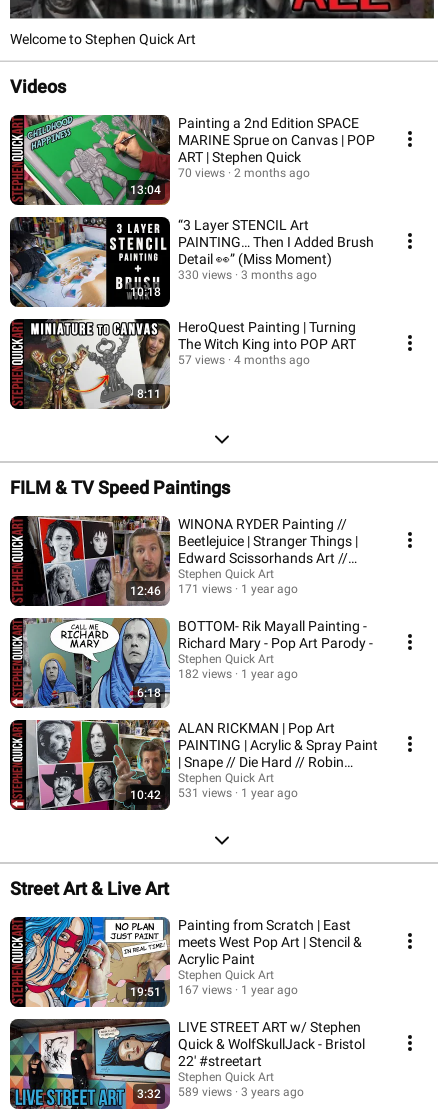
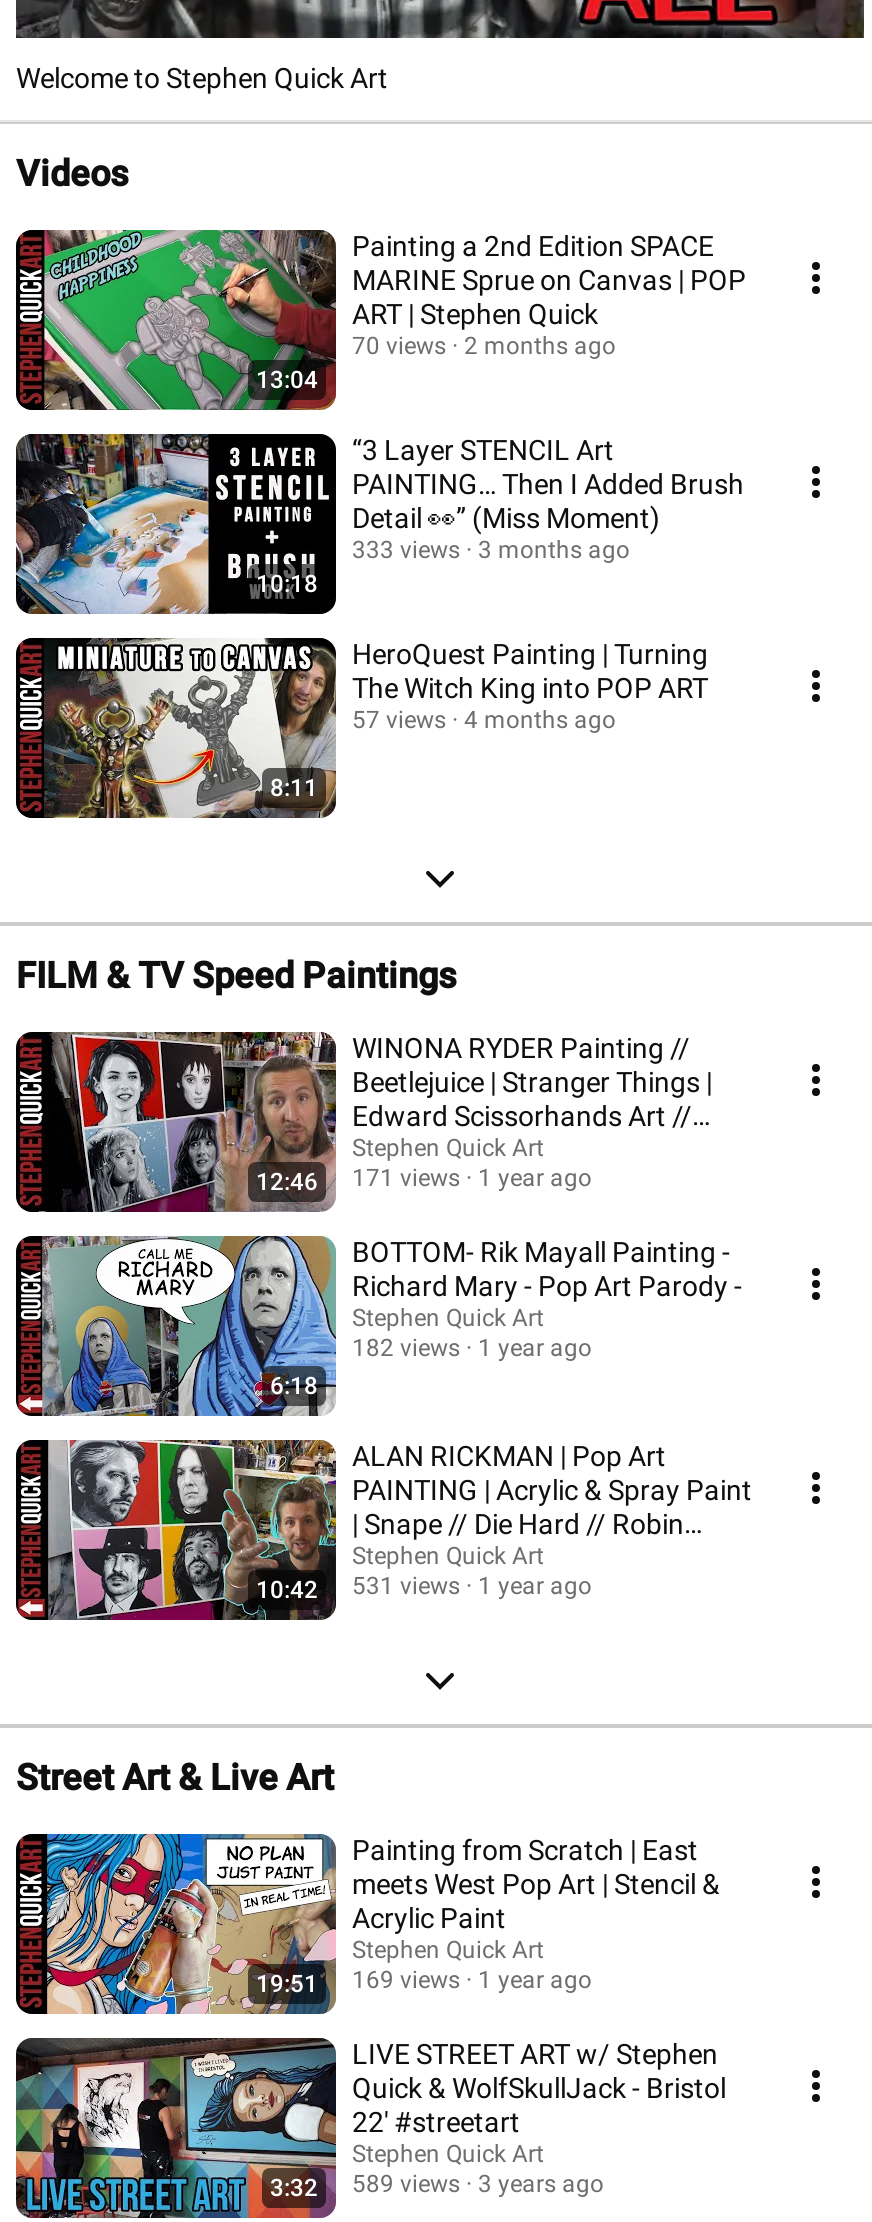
- 330 views 3 months ago
+ 333 views 3 months ago

- 19:51 167 views 1 year ago
+ 19:51 169 views 1 year ago
